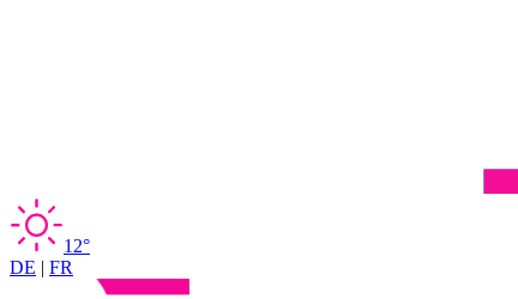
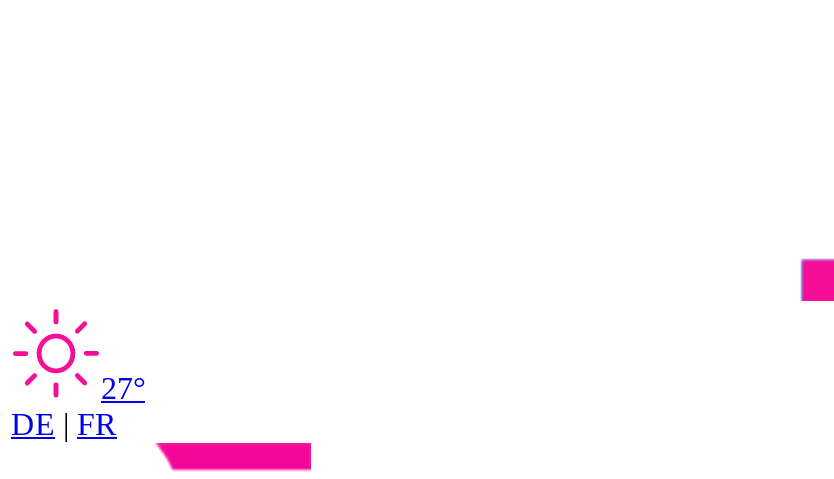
- 12°
+ 27°
